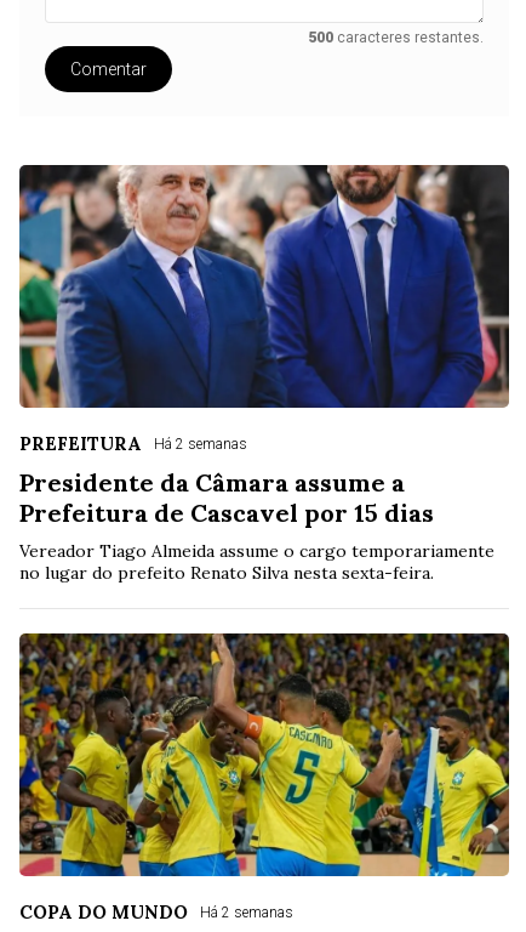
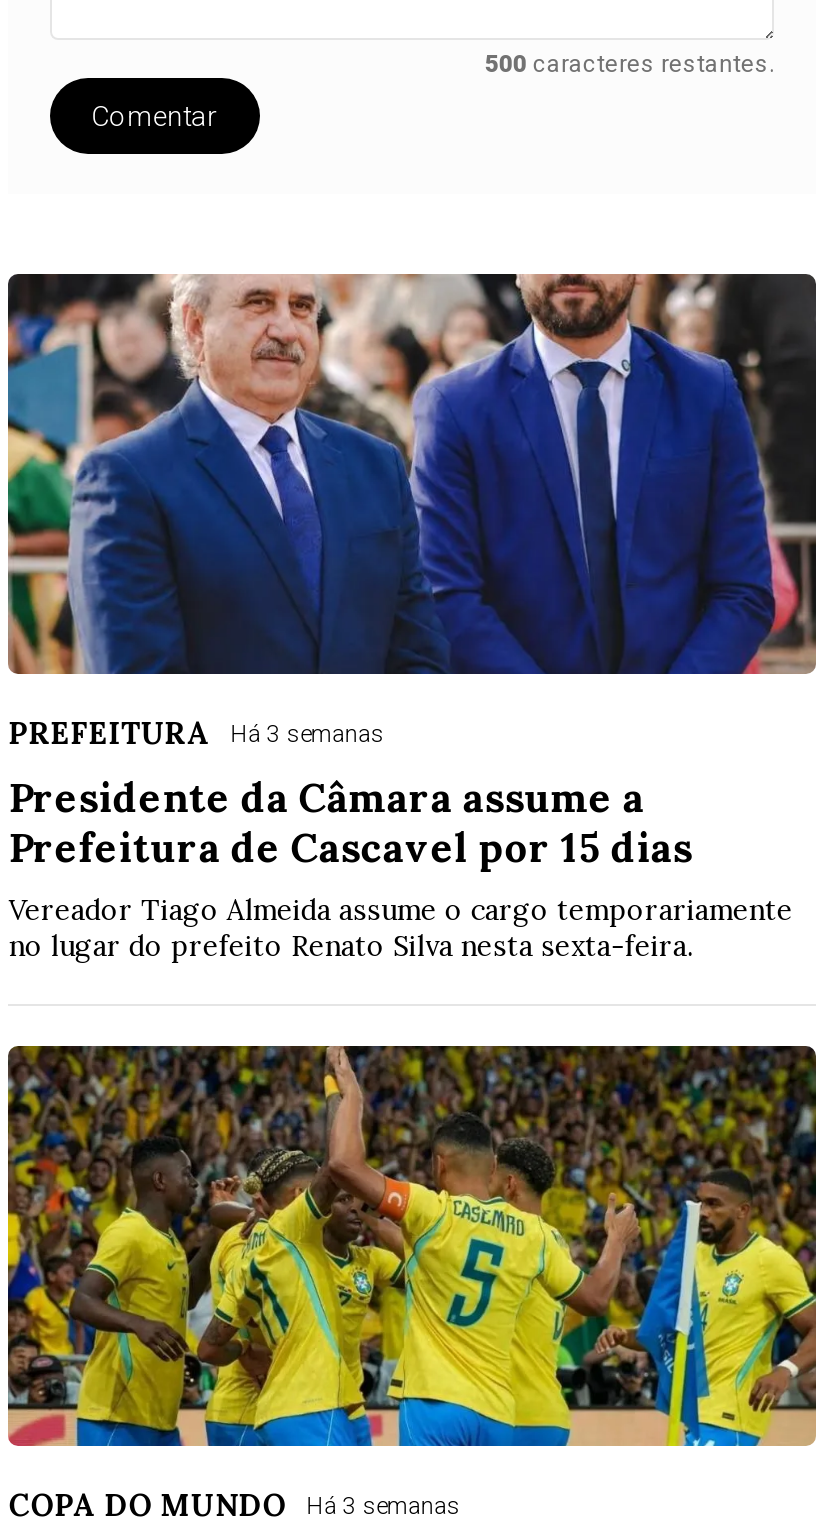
- PREFEITURA Há 2 semanas
+ PREFEITURA Há 3 semanas

- COPA DO MUNDO Há 2 semanas
+ COPA DO MUNDO Há 3 semanas
